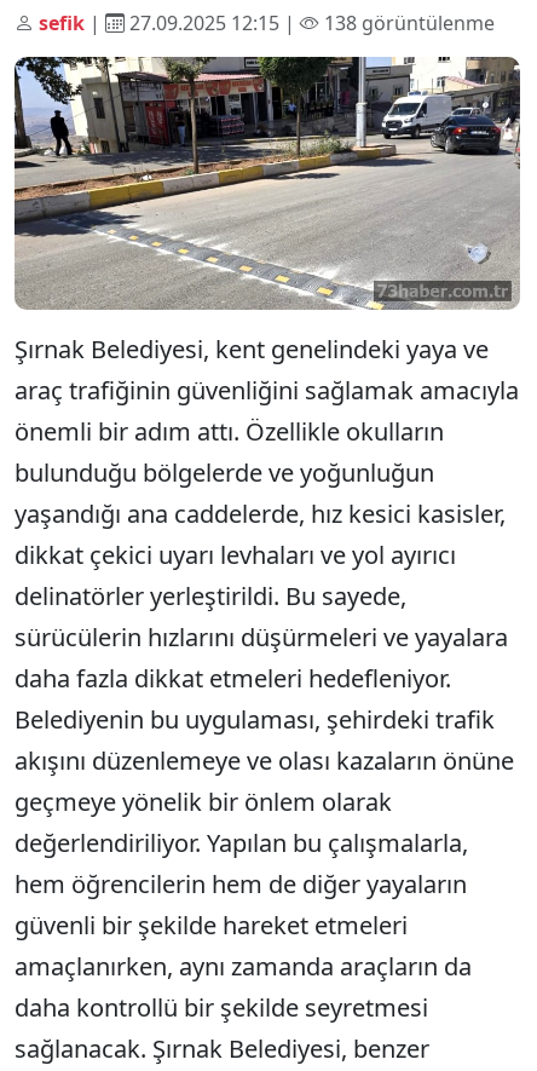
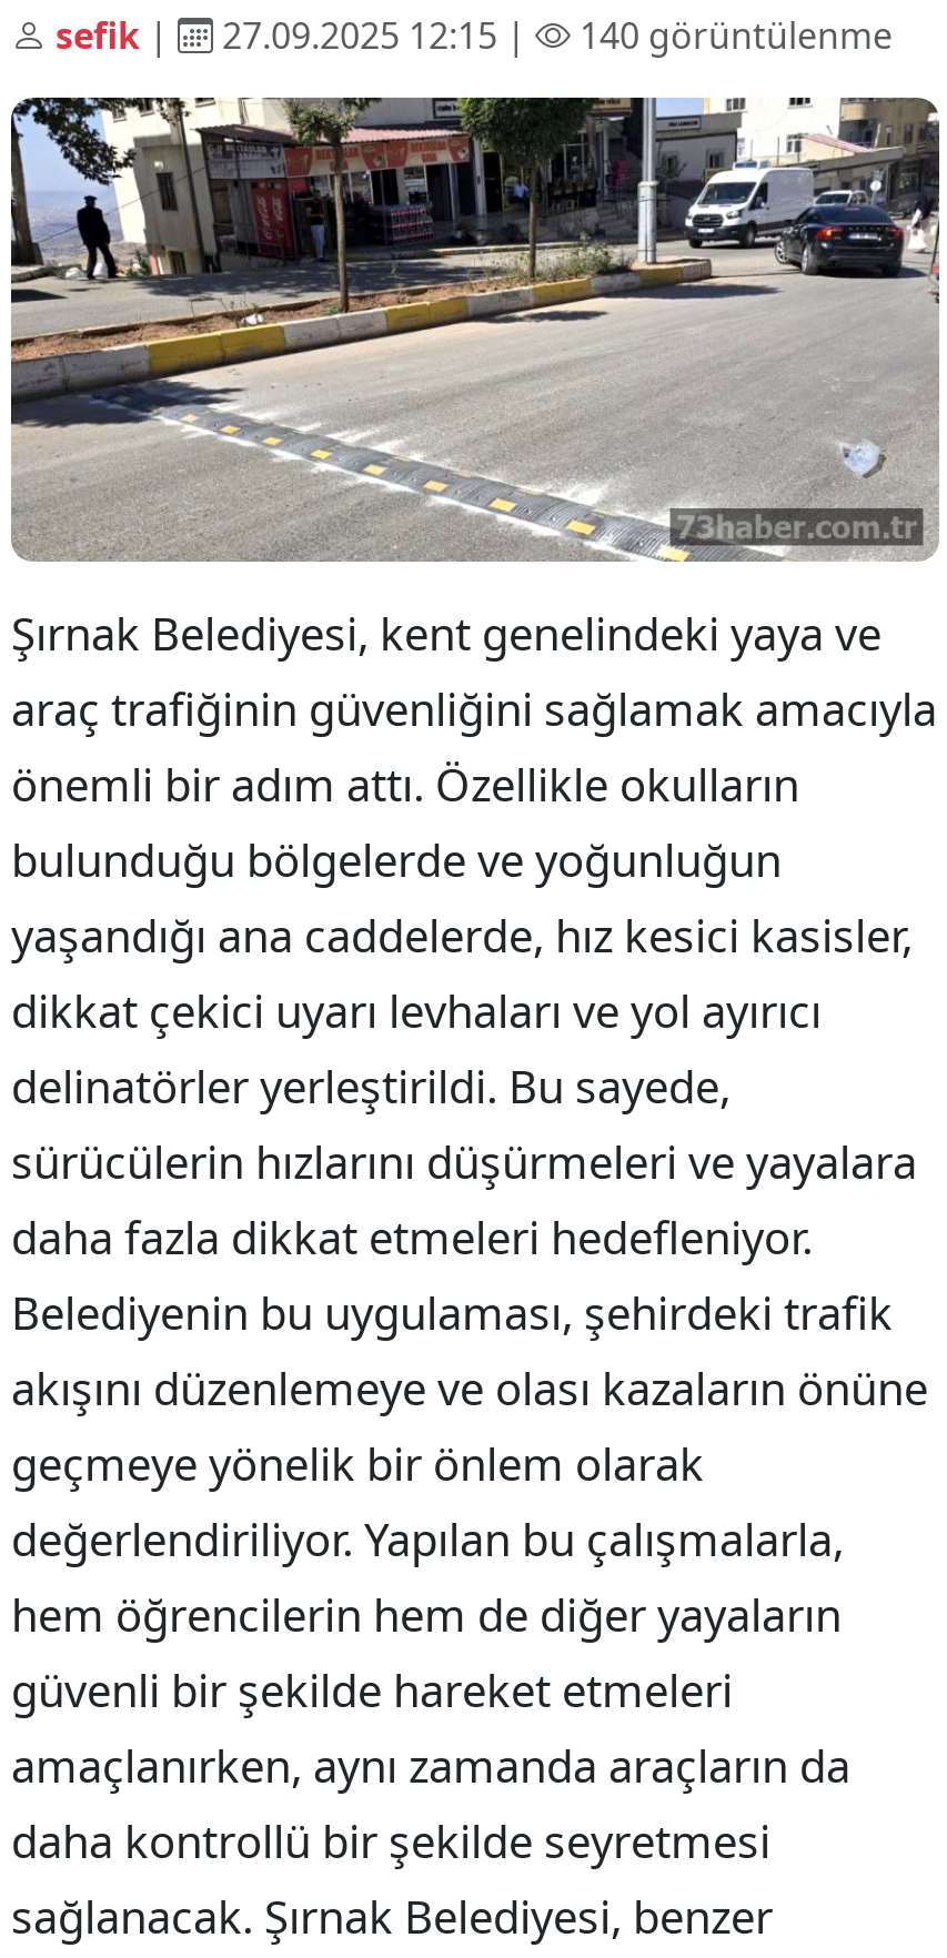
- 138 görüntülenme
+ 140 görüntülenme
